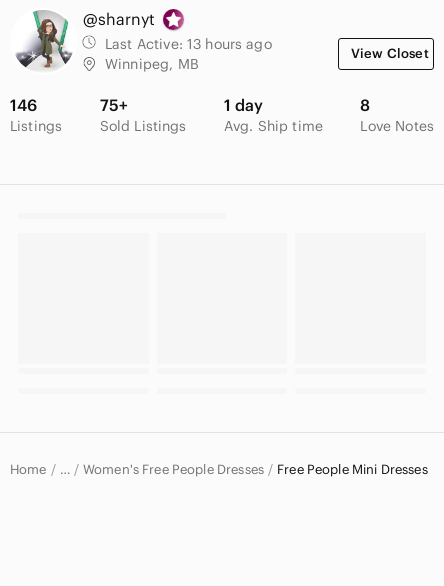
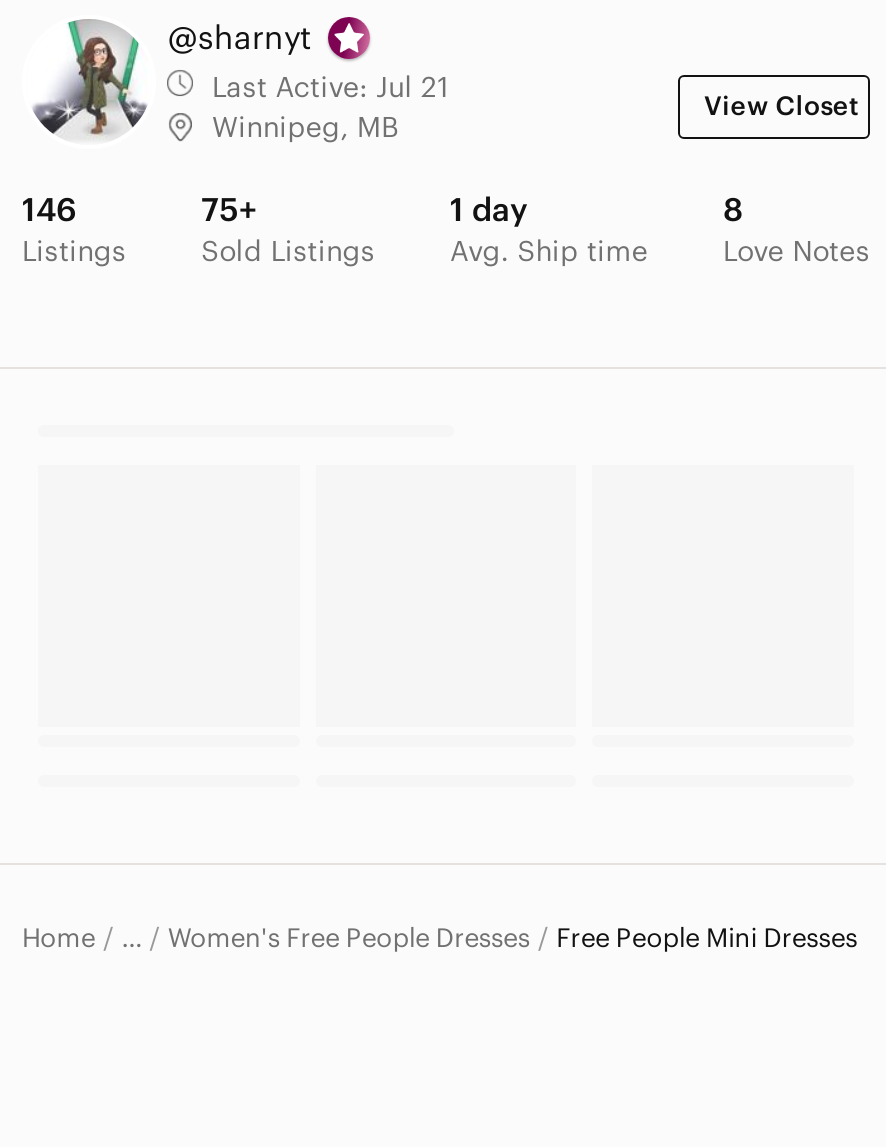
- Last Active: 13 hours ago
+ Last Active: Jul 21
